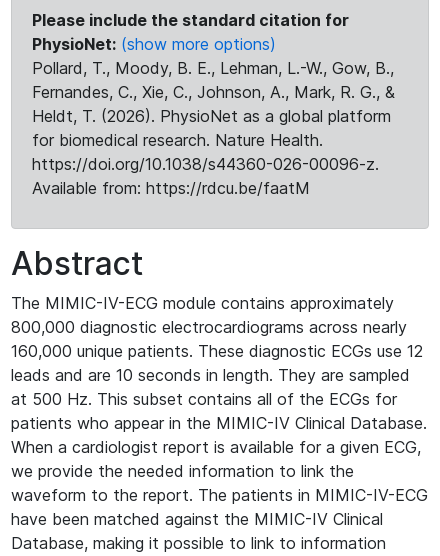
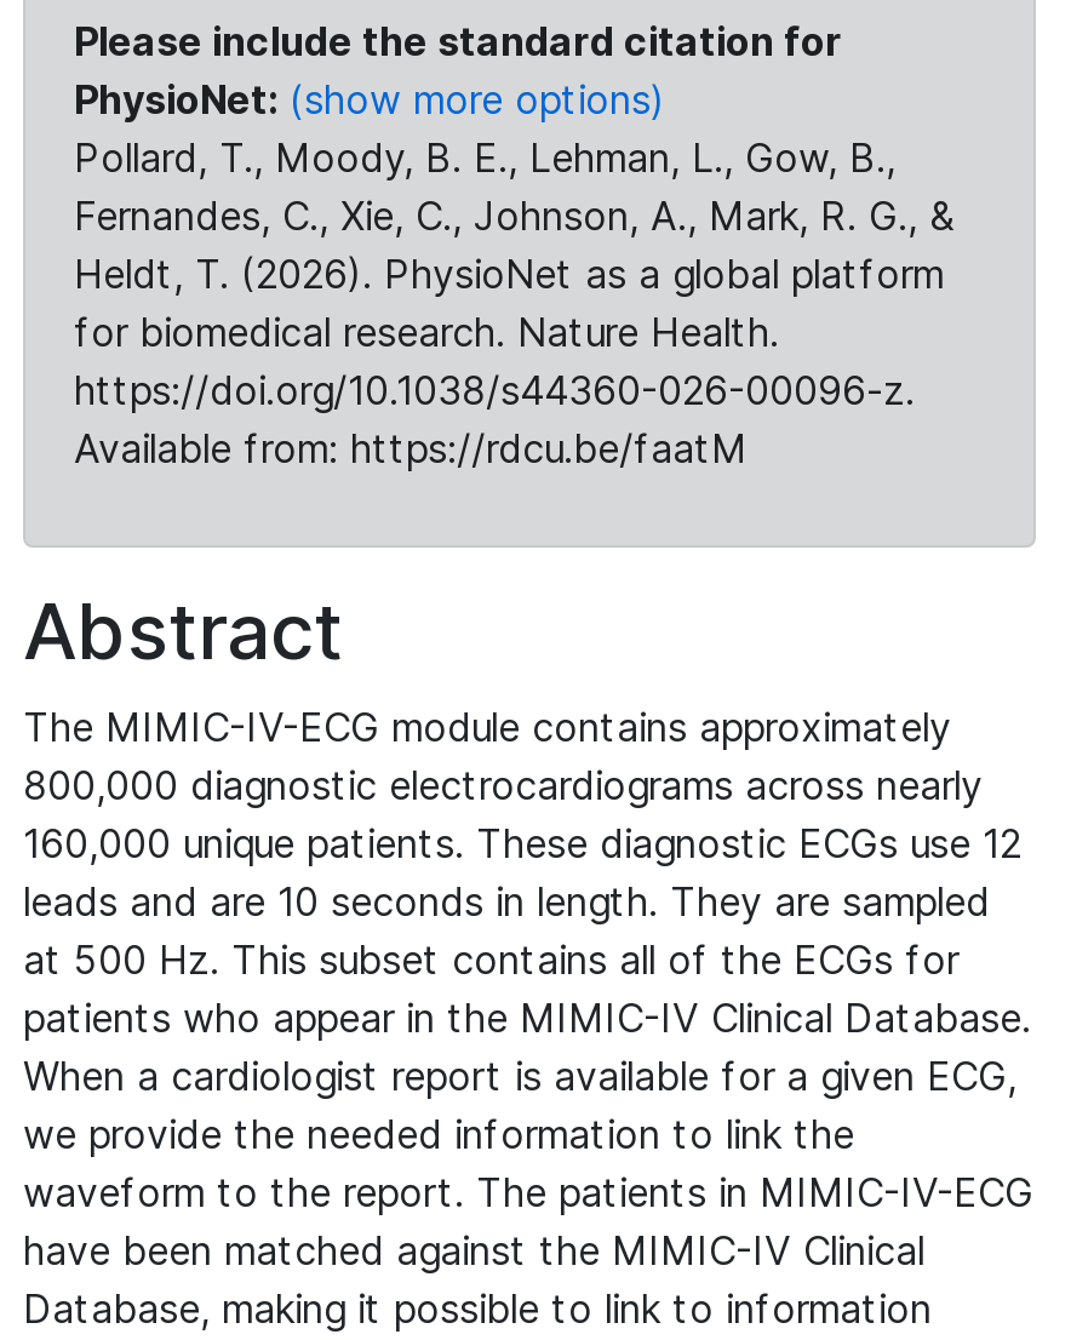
- Pollard, T., Moody, B. E., Lehman, L.-W., Gow, B.,
+ Pollard, T., Moody, B. E., Lehman, L., Gow, B.,
